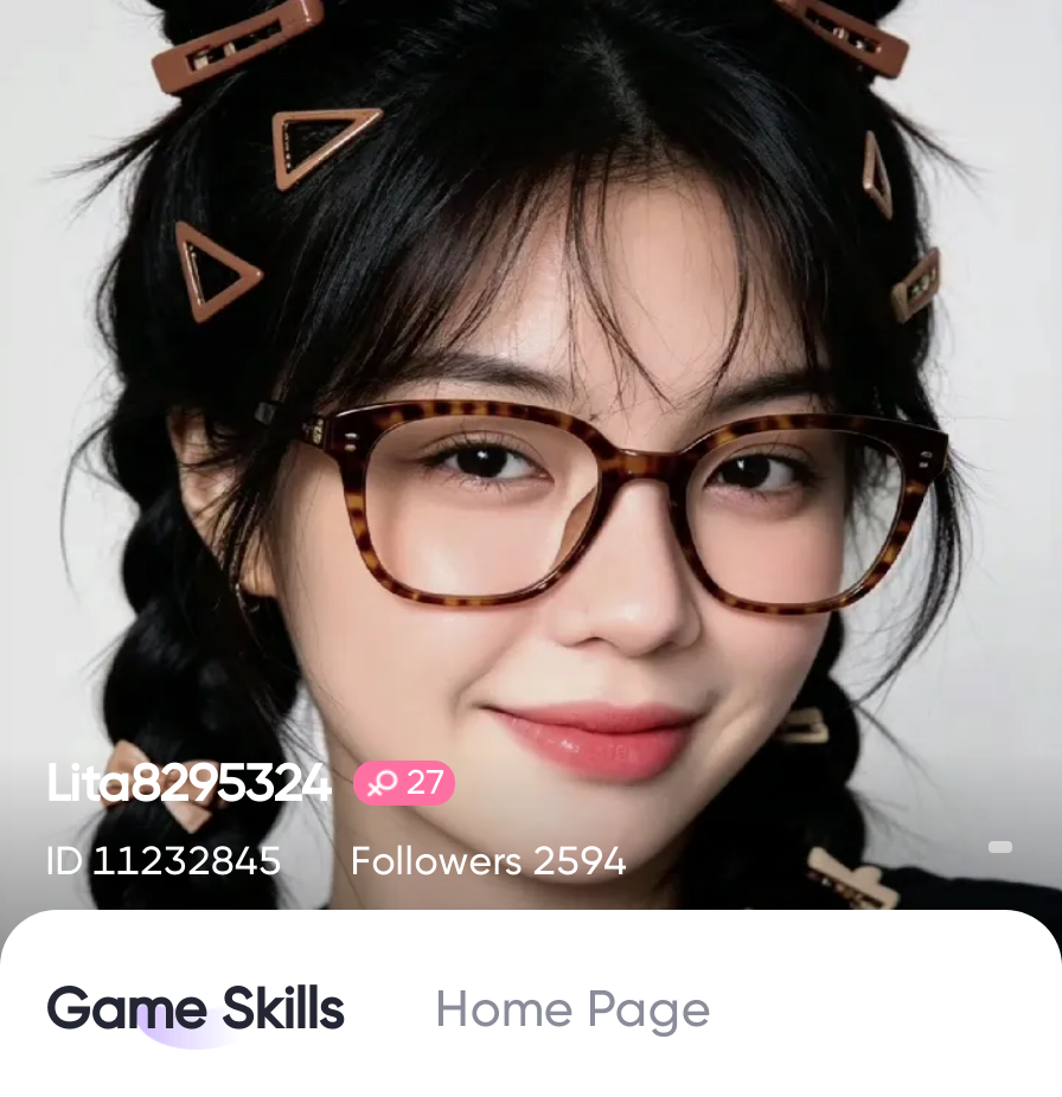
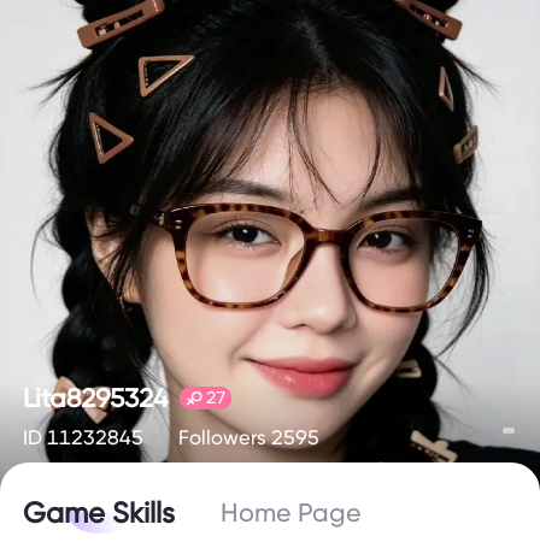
- Followers 2594
+ Followers 2595
